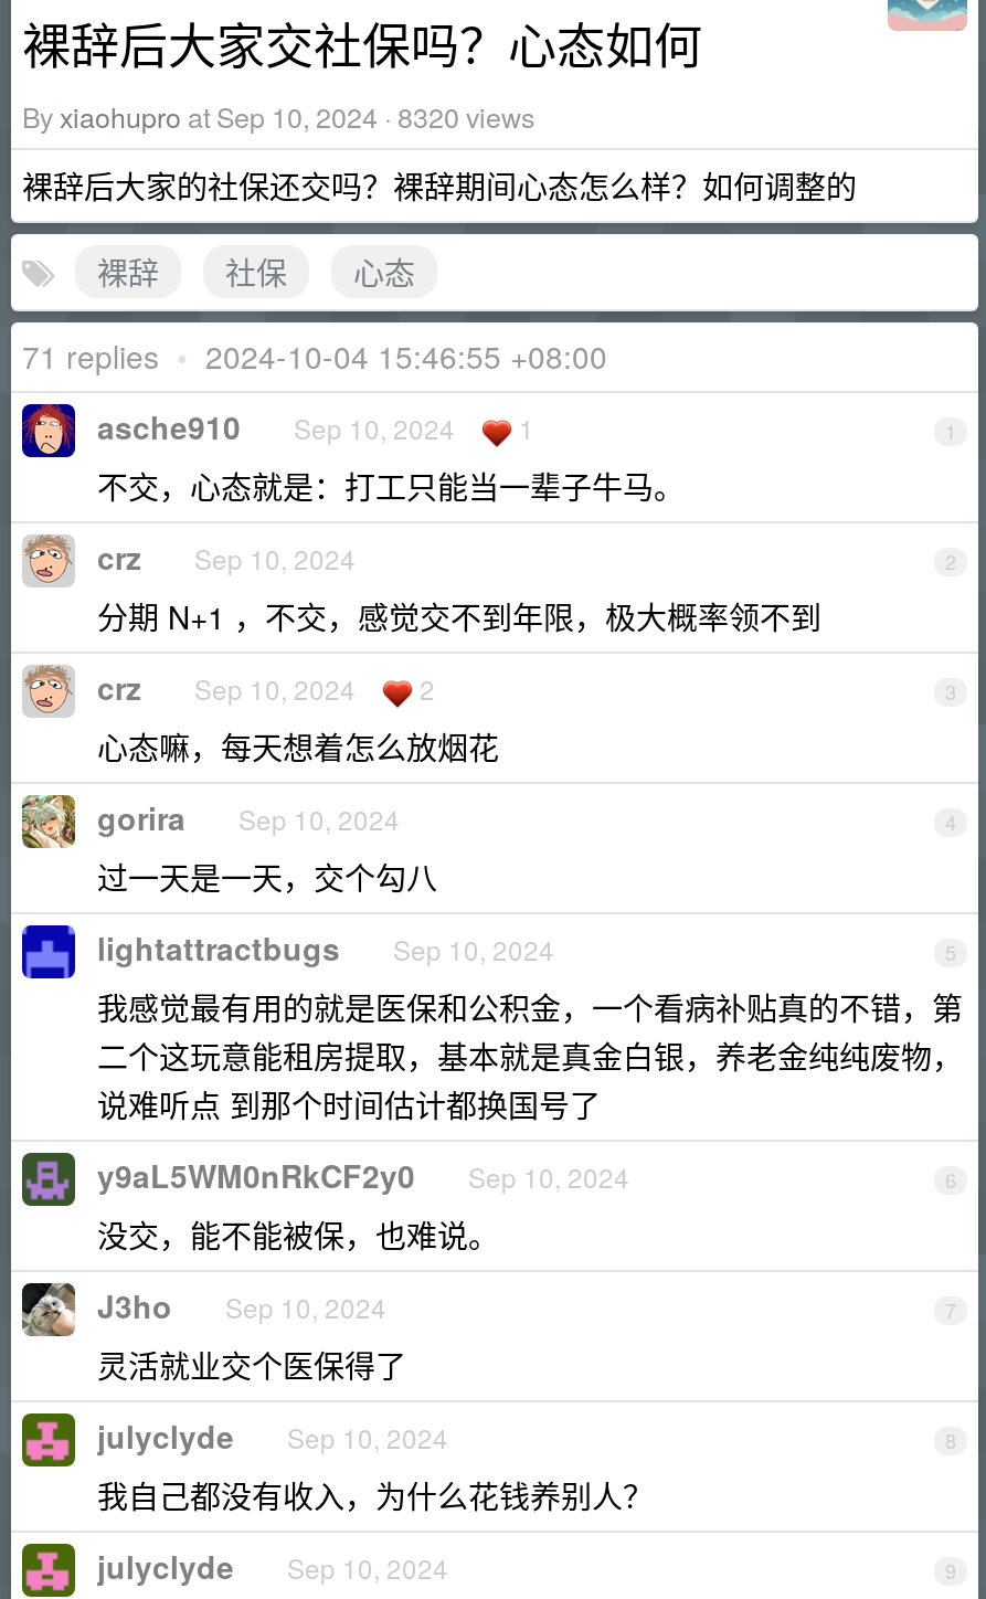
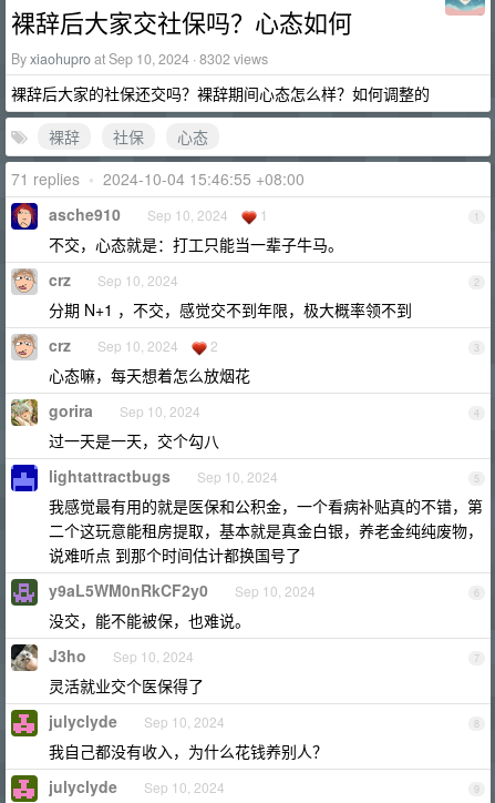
- By xiaohupro at Sep 10, 2024 · 8320 views
+ By xiaohupro at Sep 10, 2024 · 8302 views
